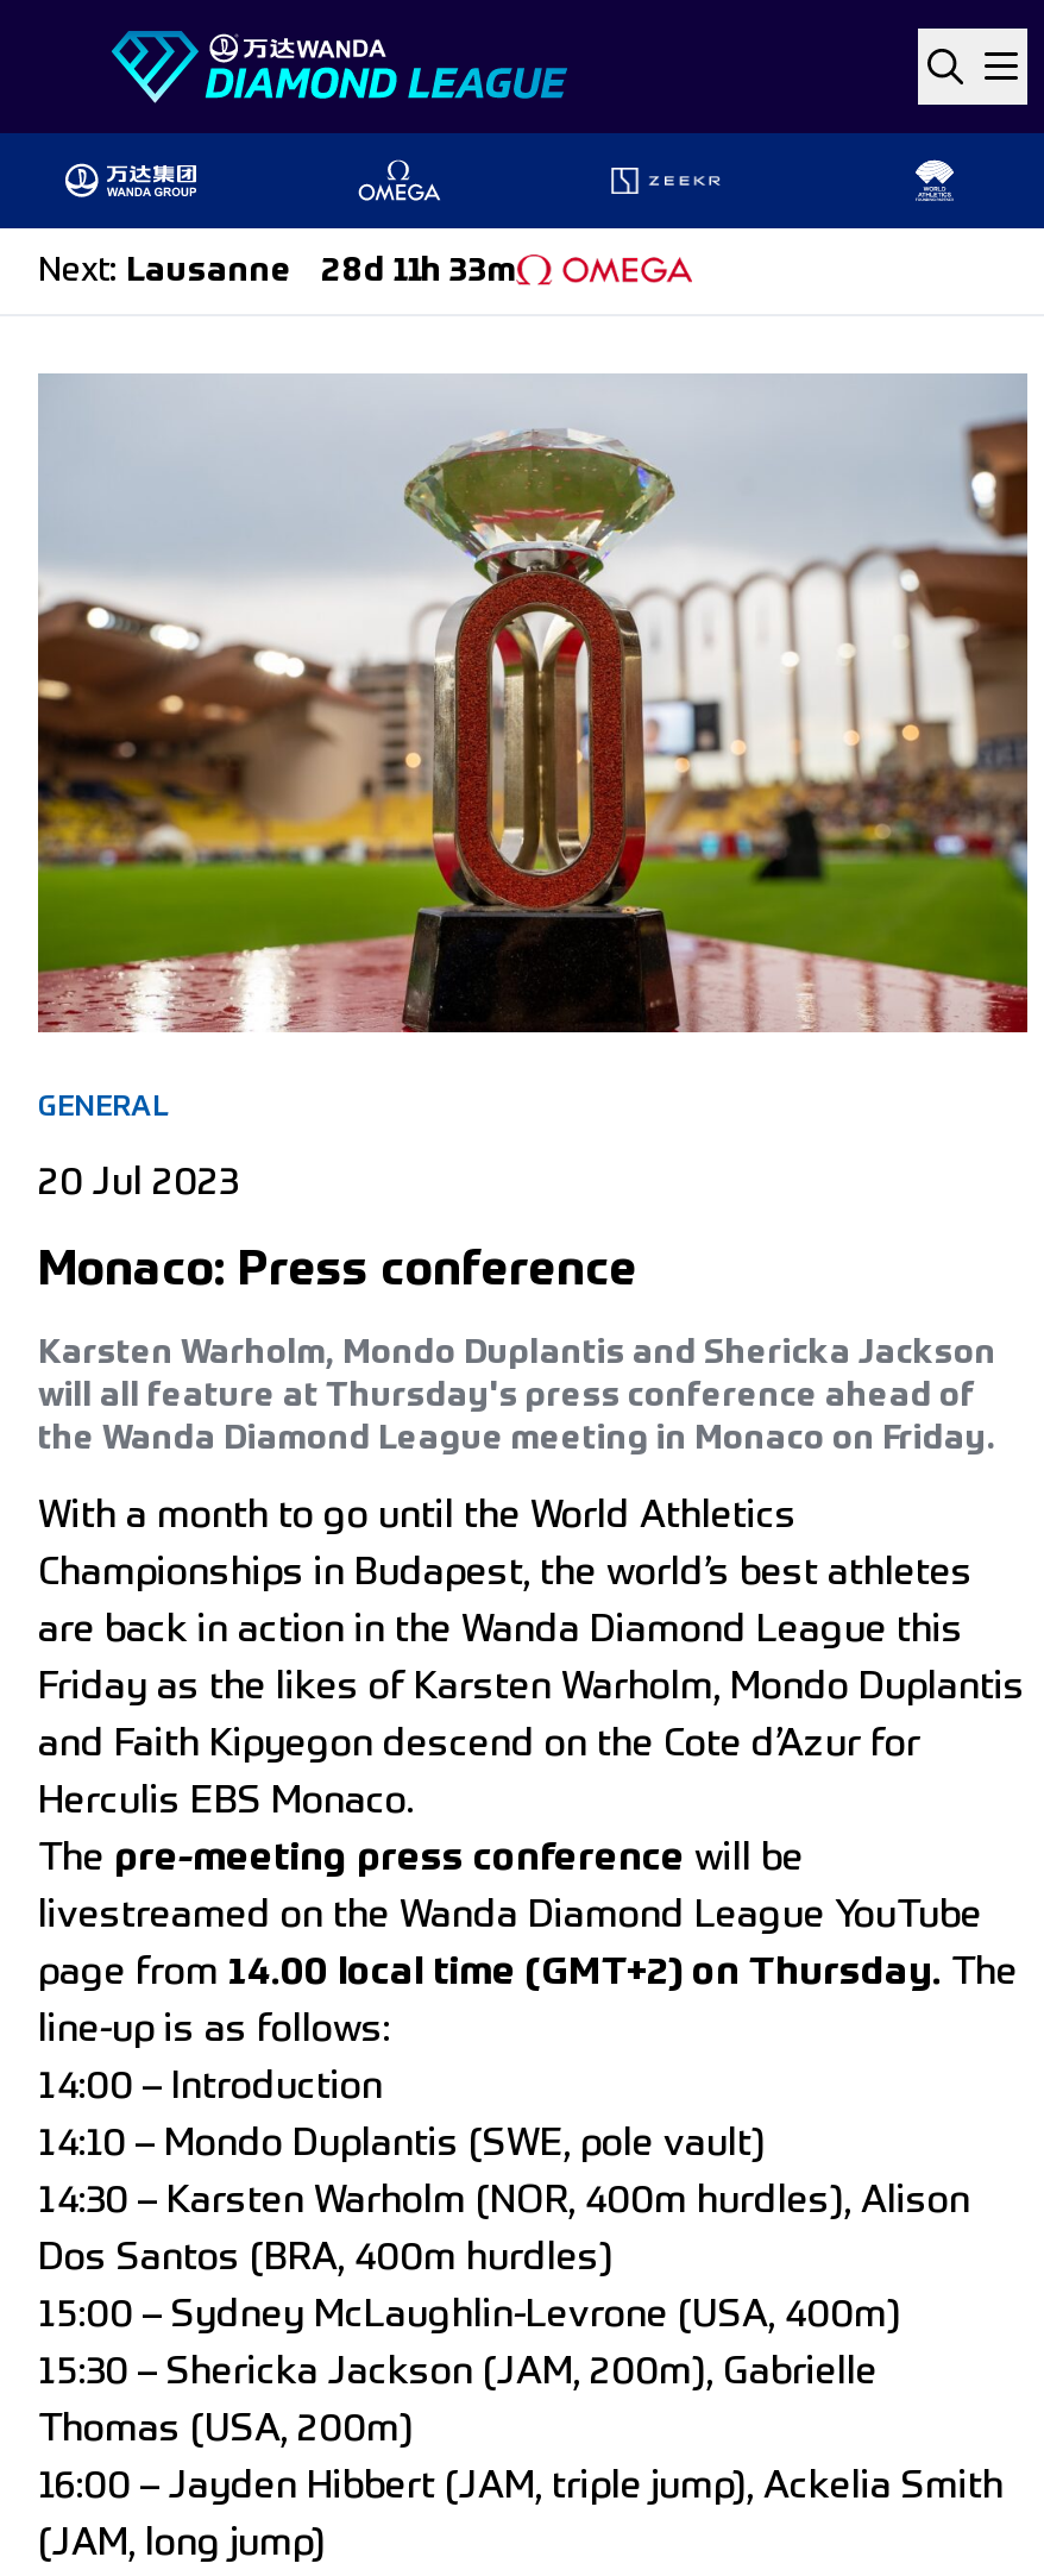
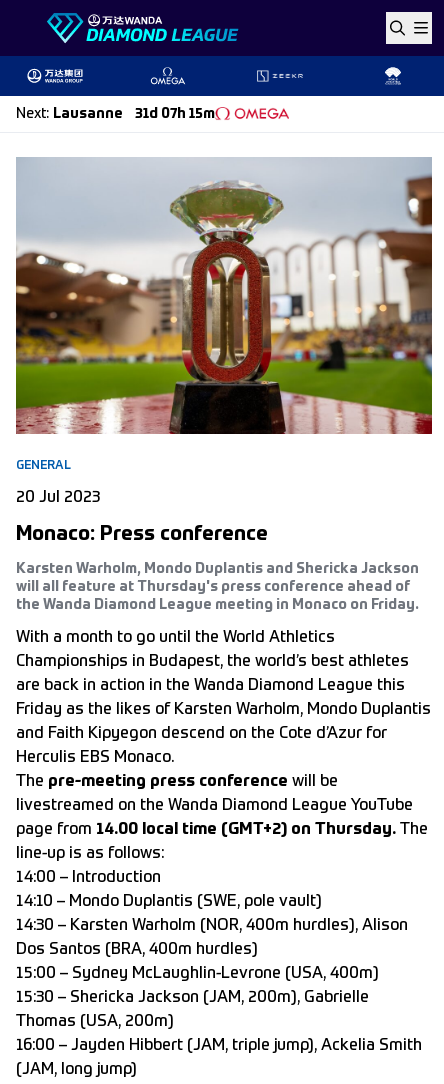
- Next: Lausanne 28d 11h 33m
+ Next: Lausanne 31d 07h 15m
